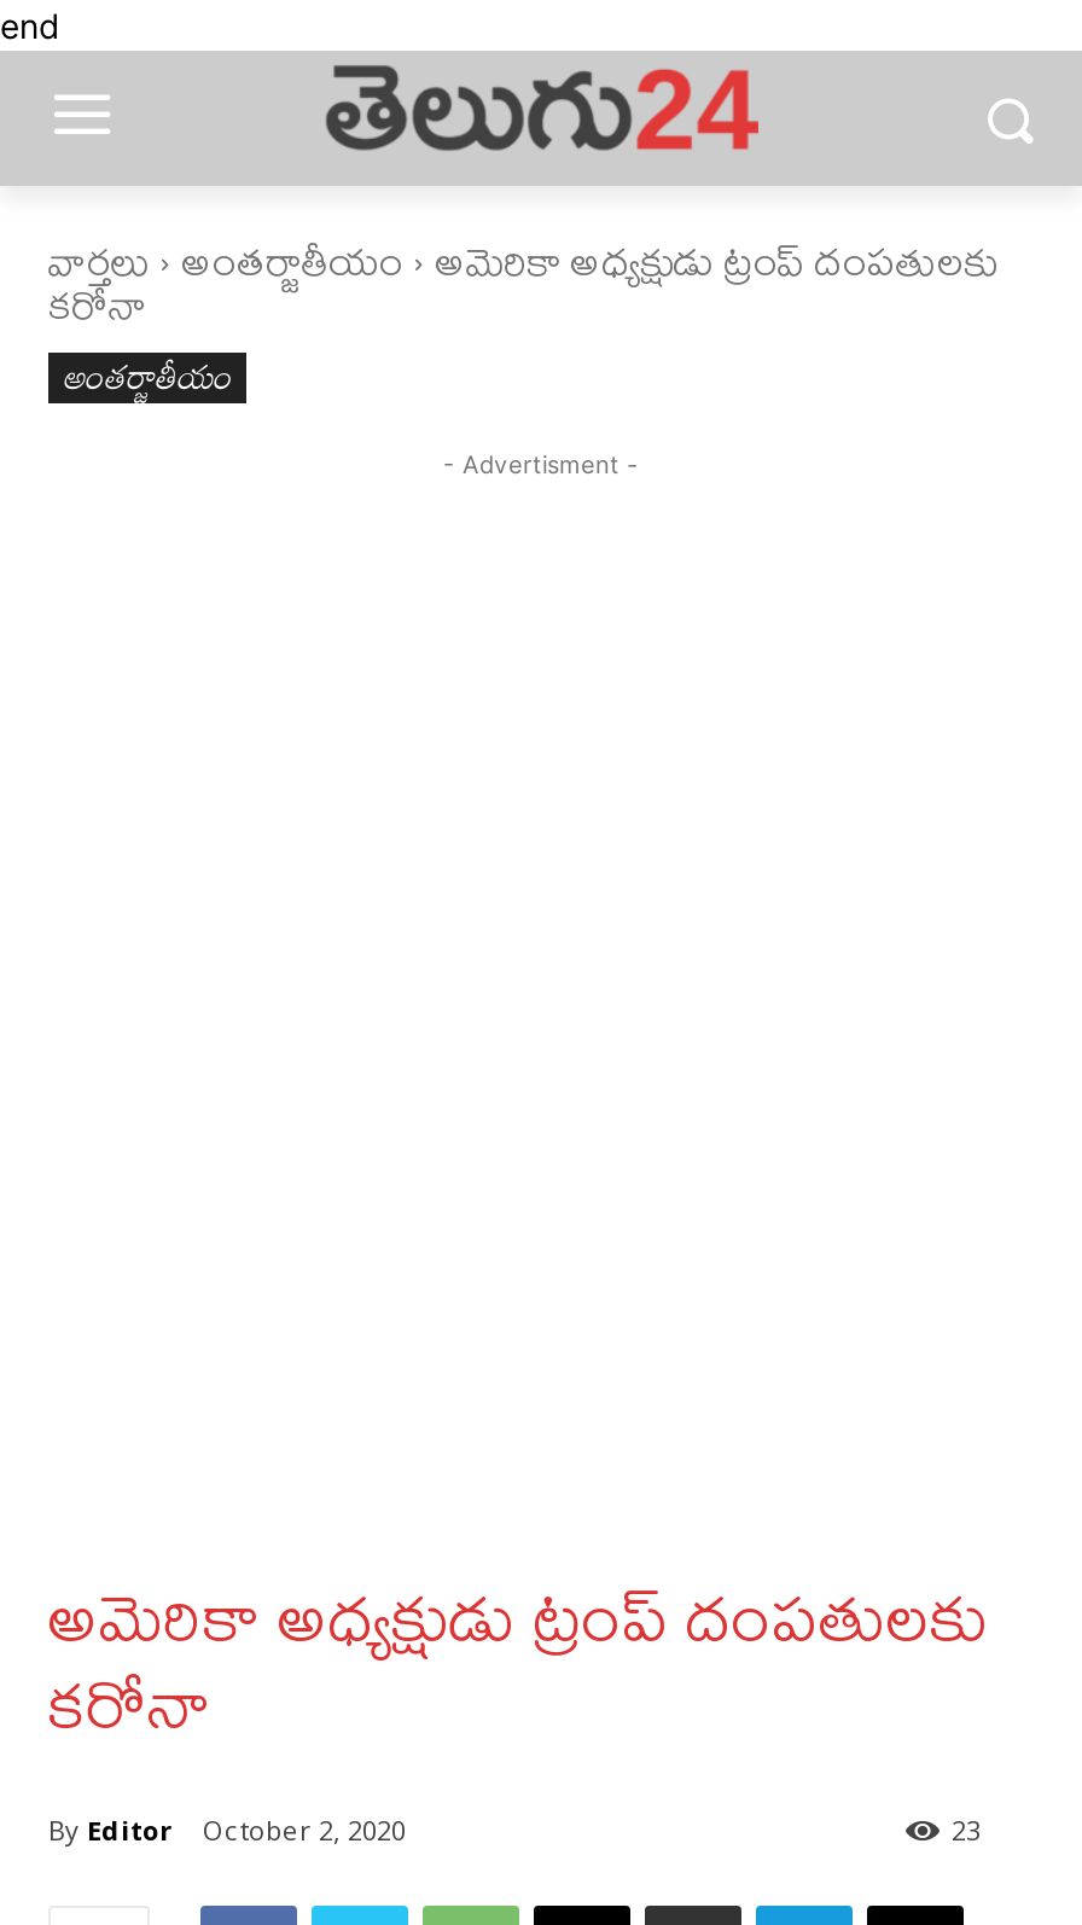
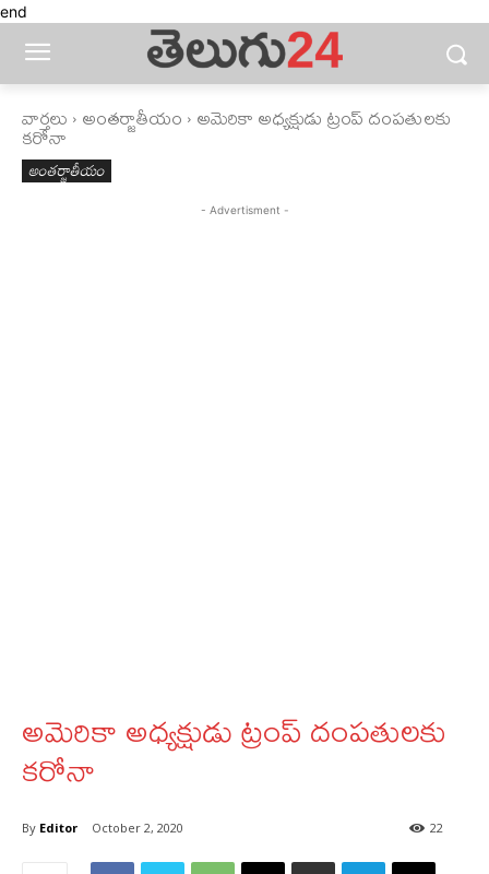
- 23
+ 22
